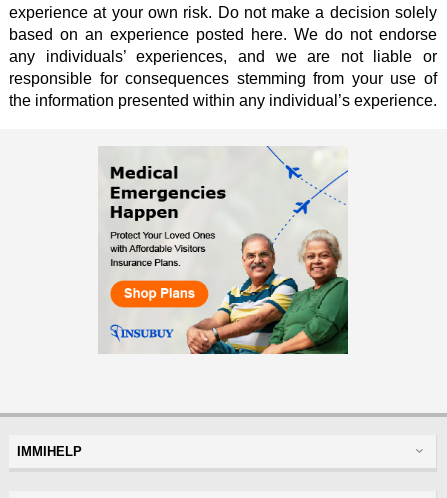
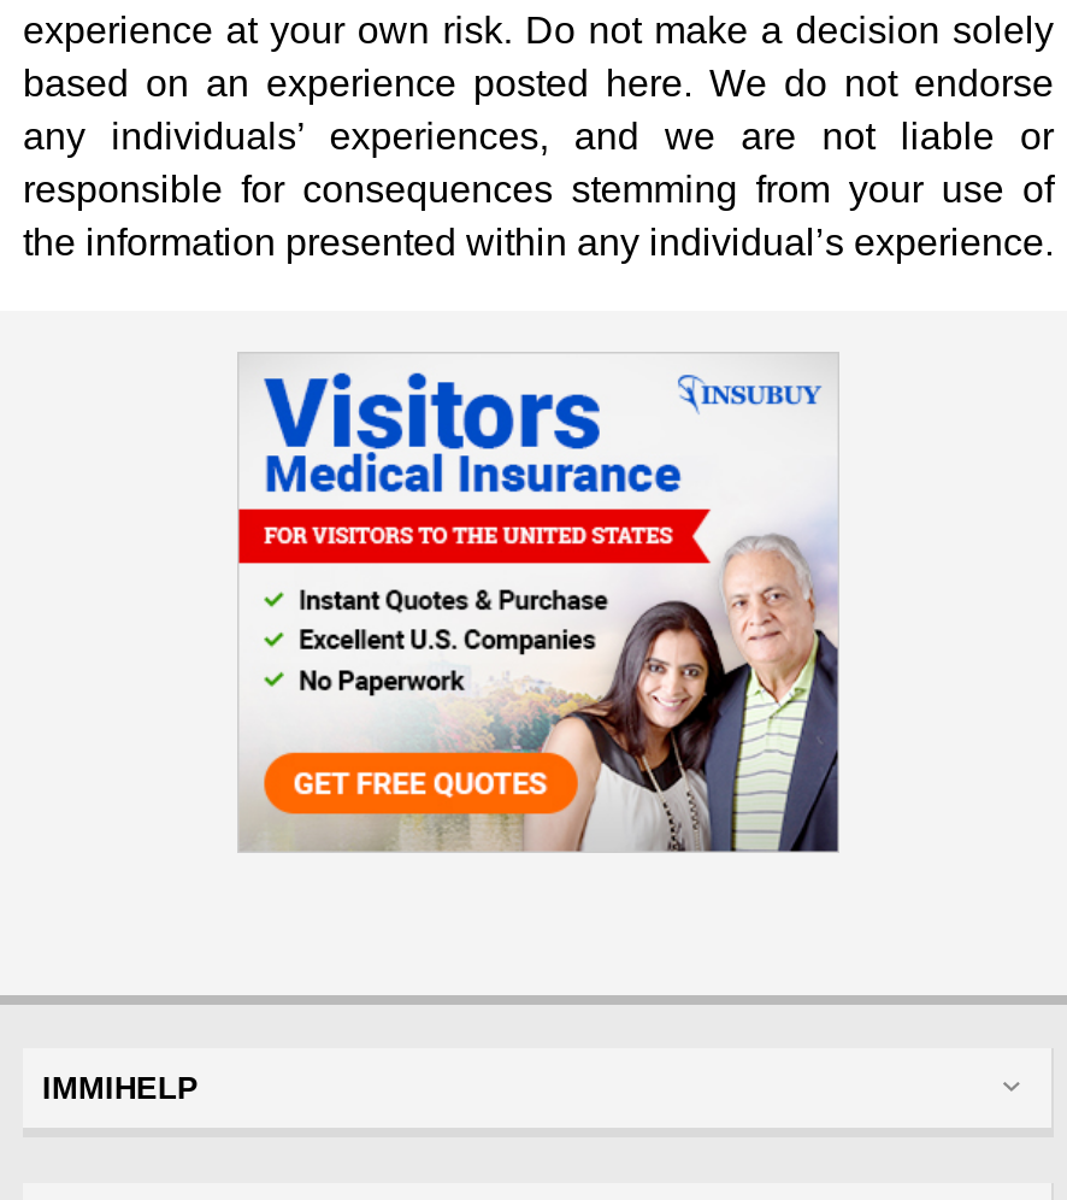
- [image]
+ [image]
